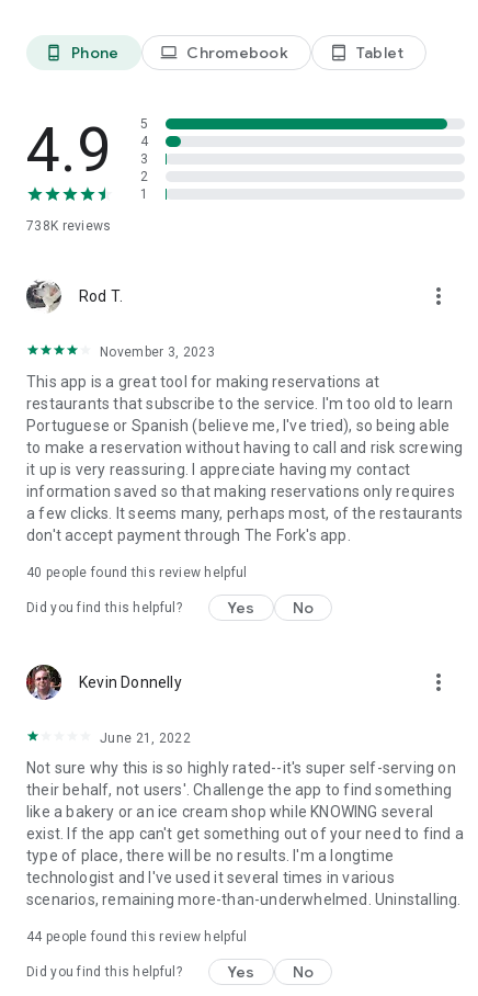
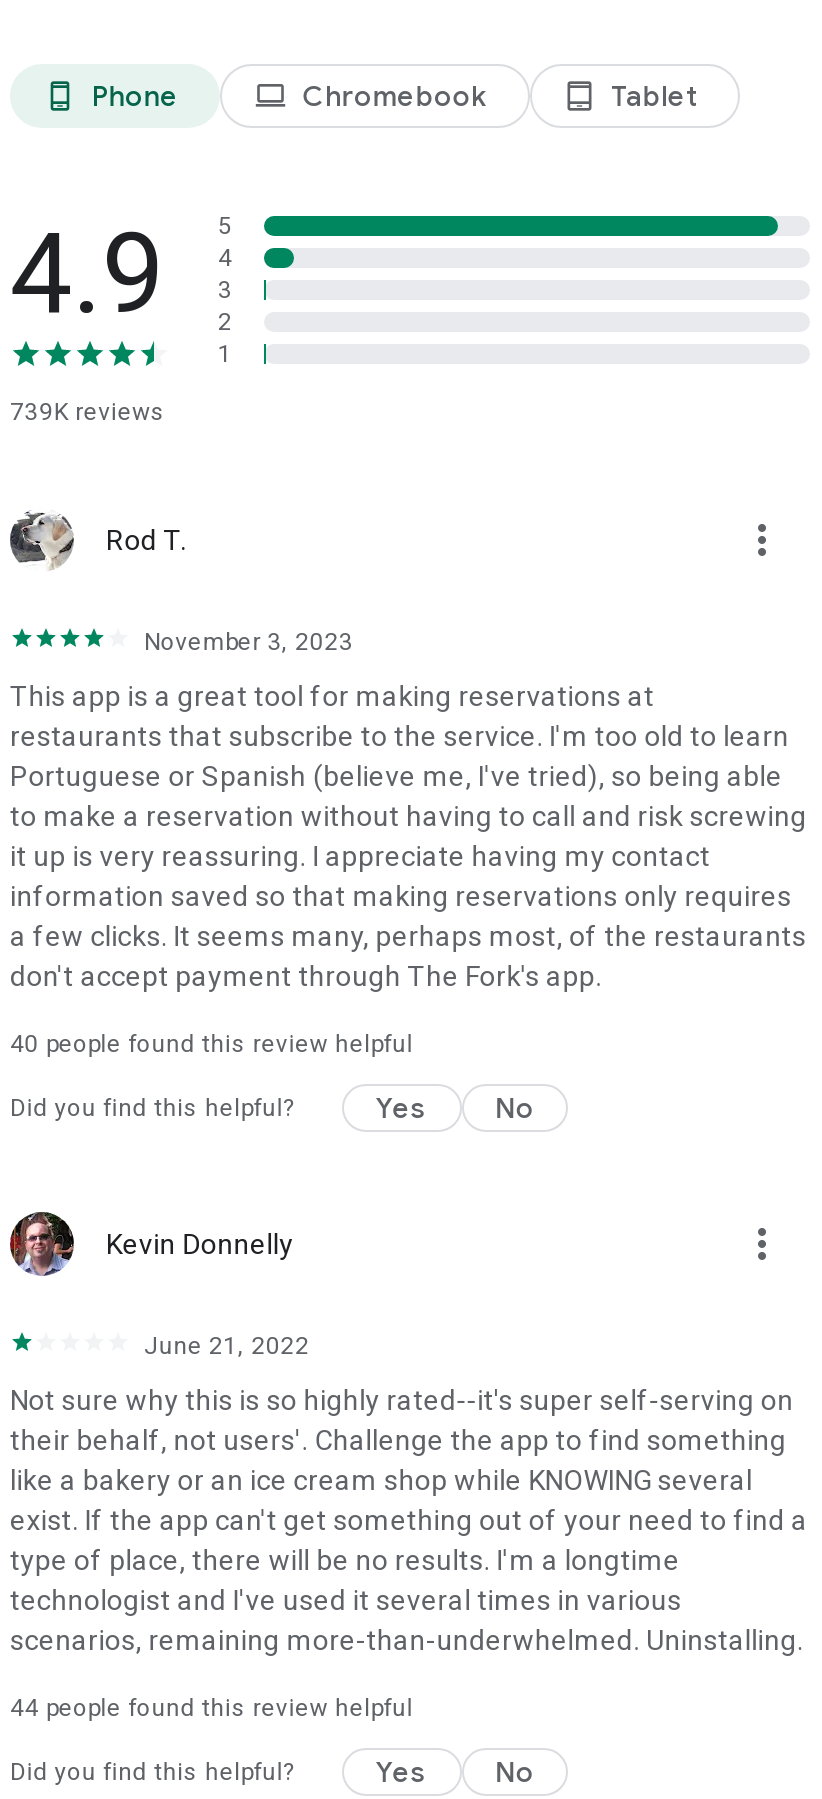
- 738K reviews
+ 739K reviews
